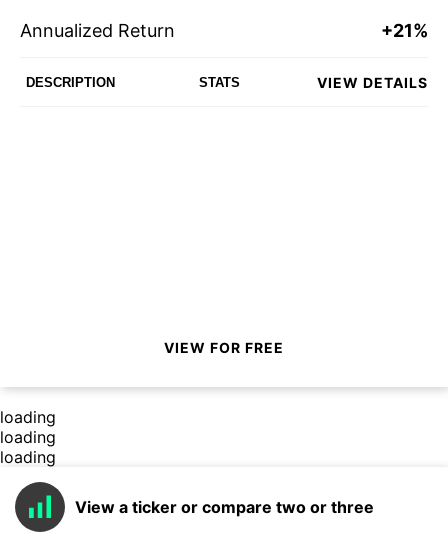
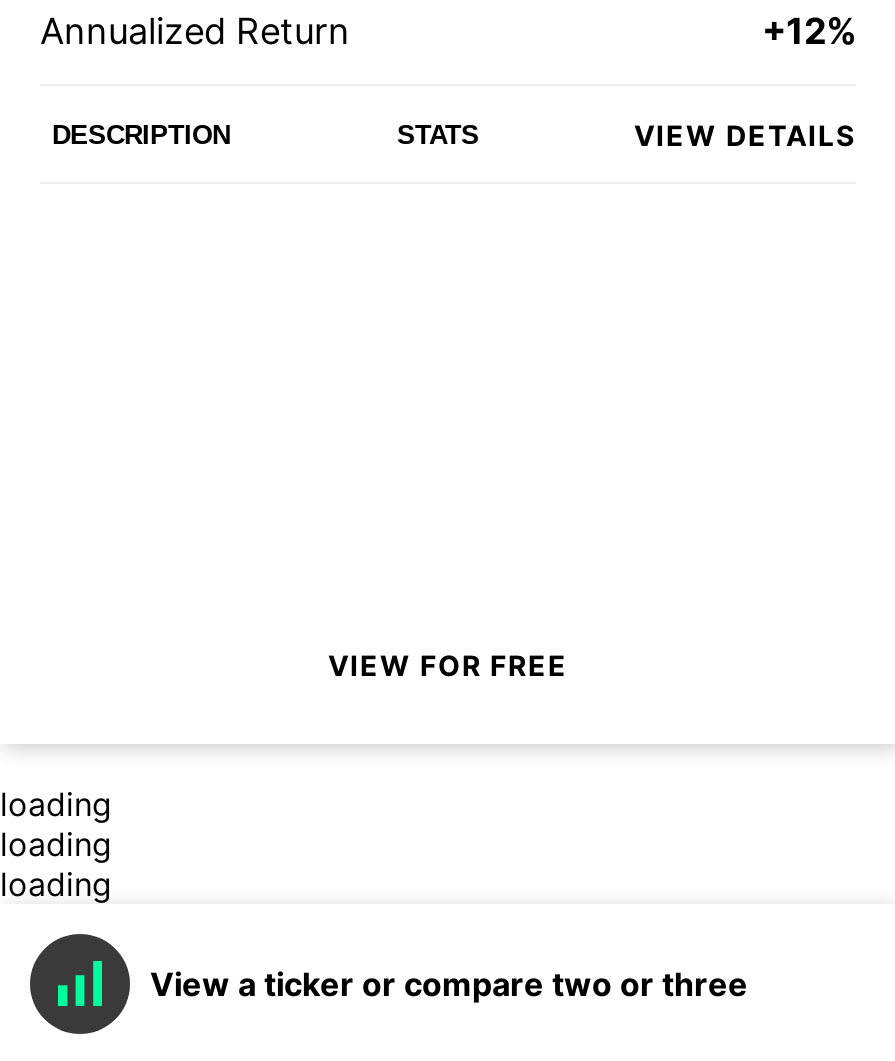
- +21%
+ +12%
